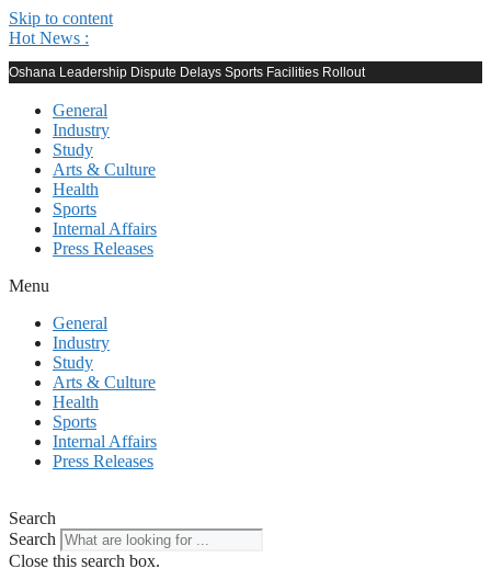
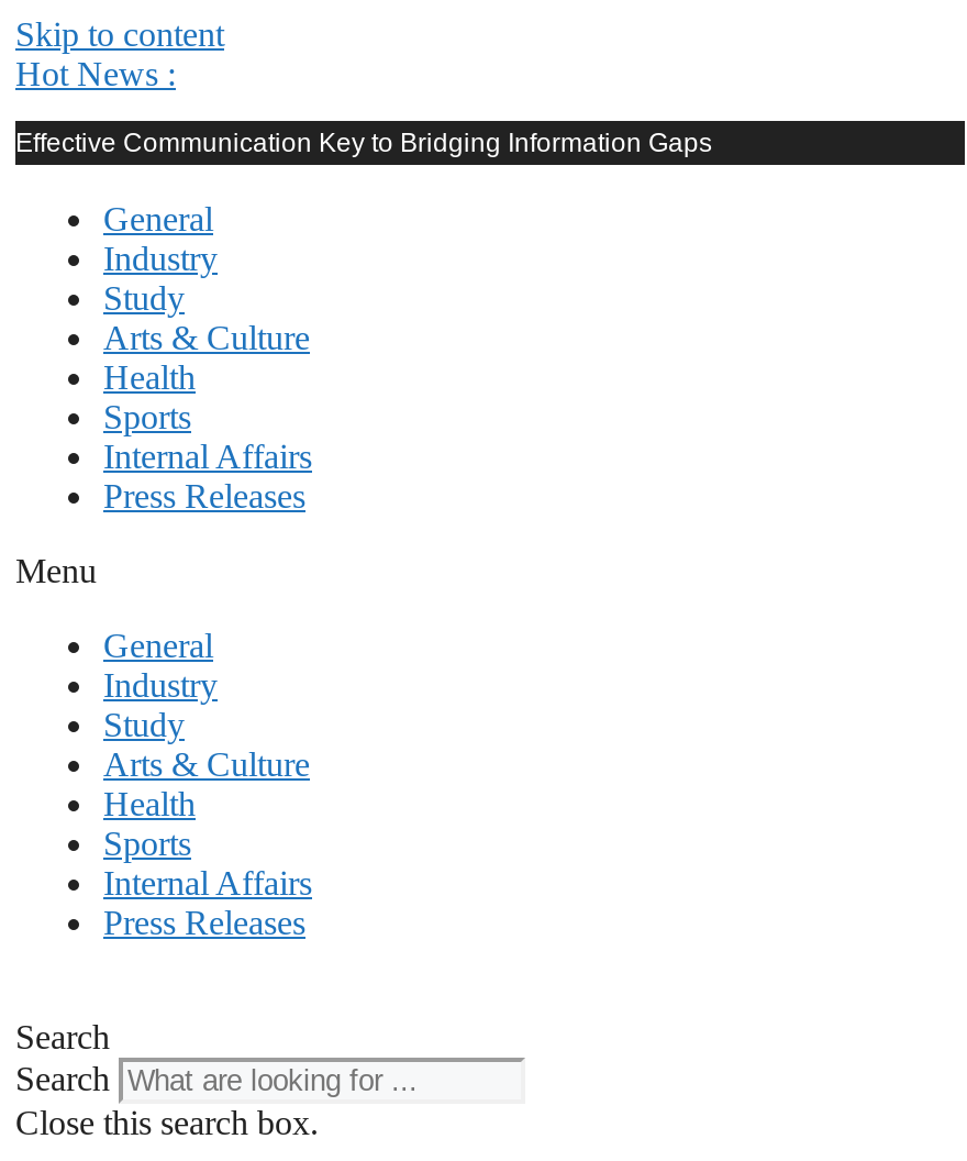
- Oshana Leadership Dispute Delays Sports Facilities Rollout
+ Effective Communication Key to Bridging Information Gaps
